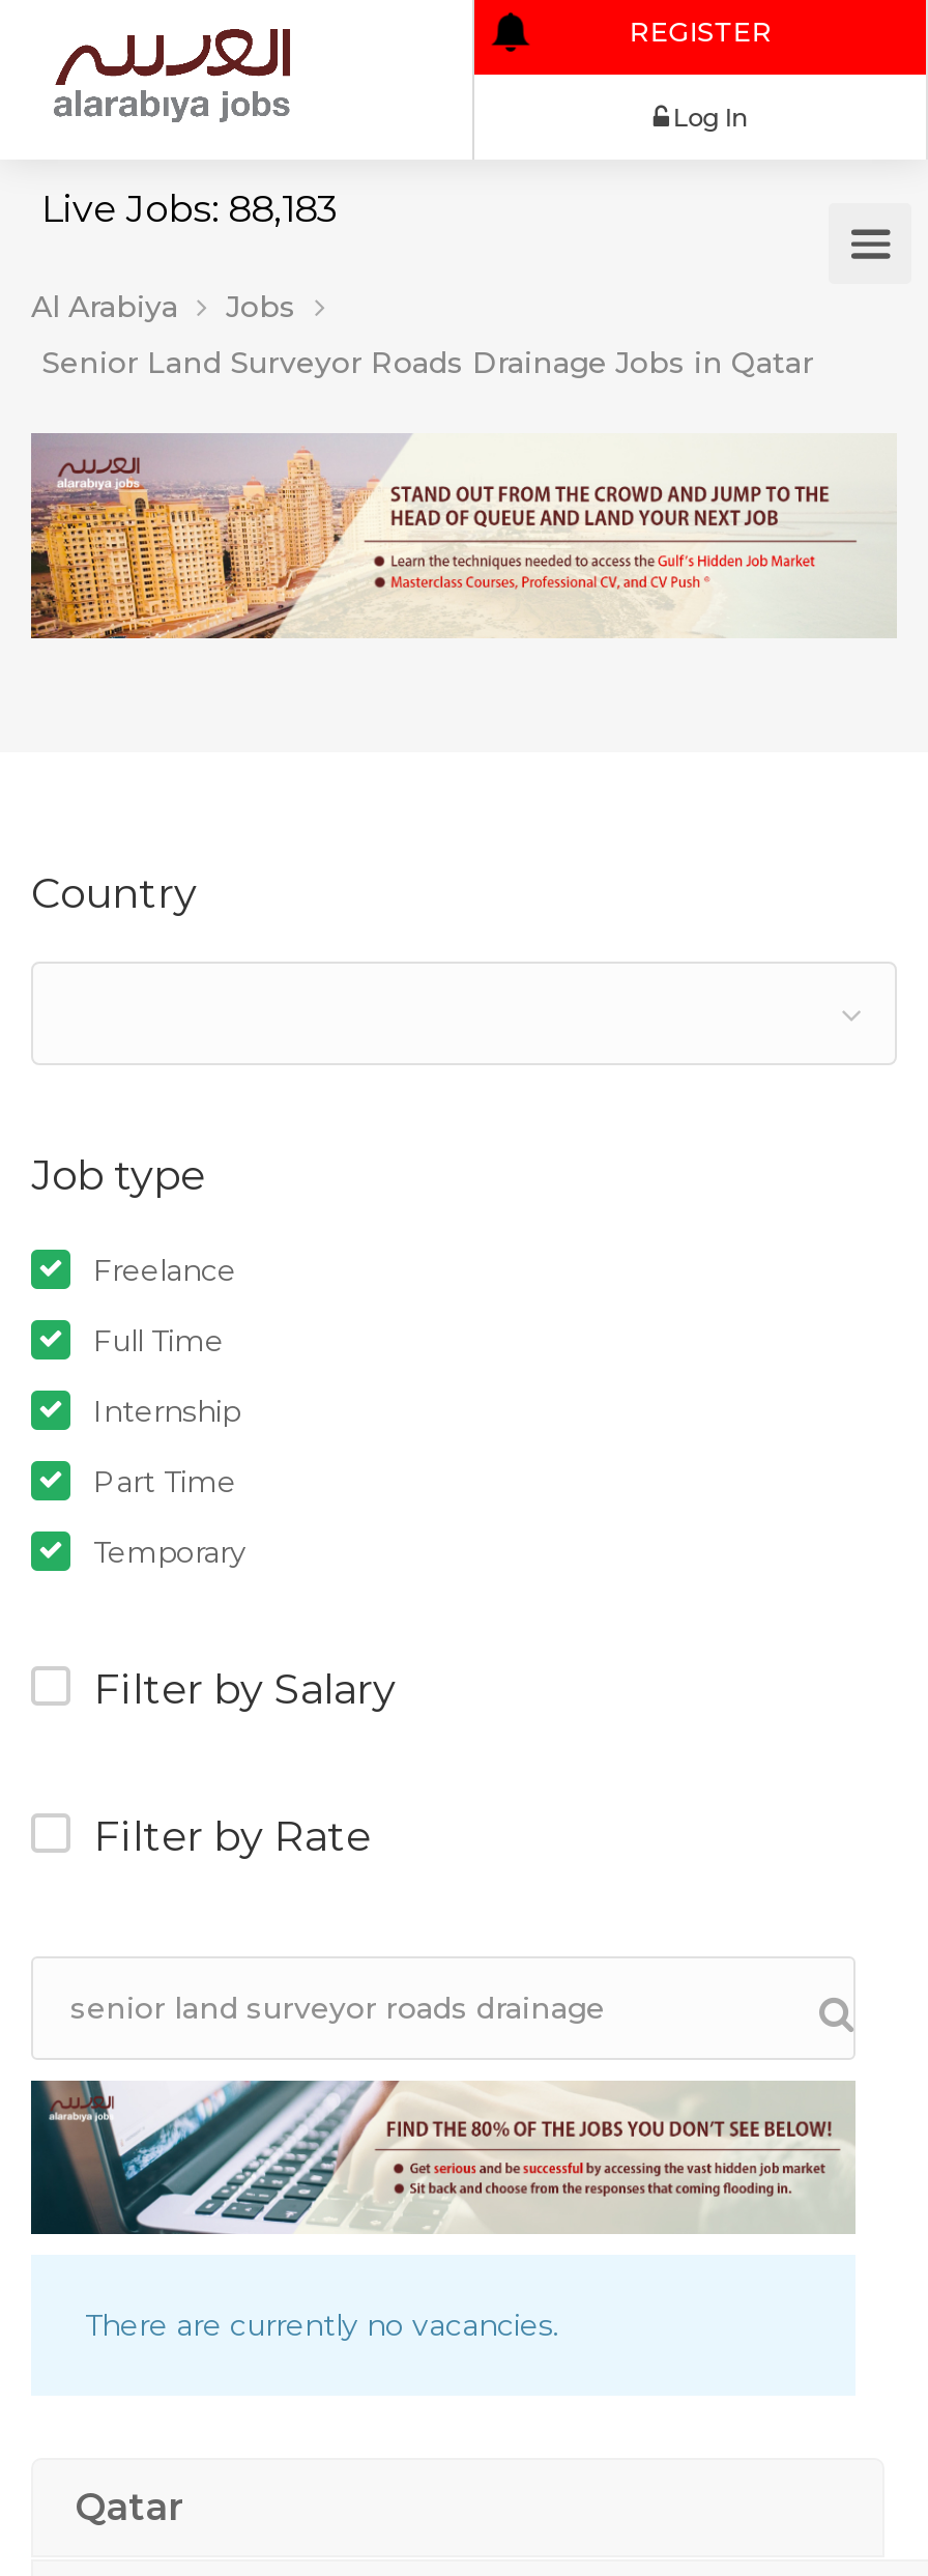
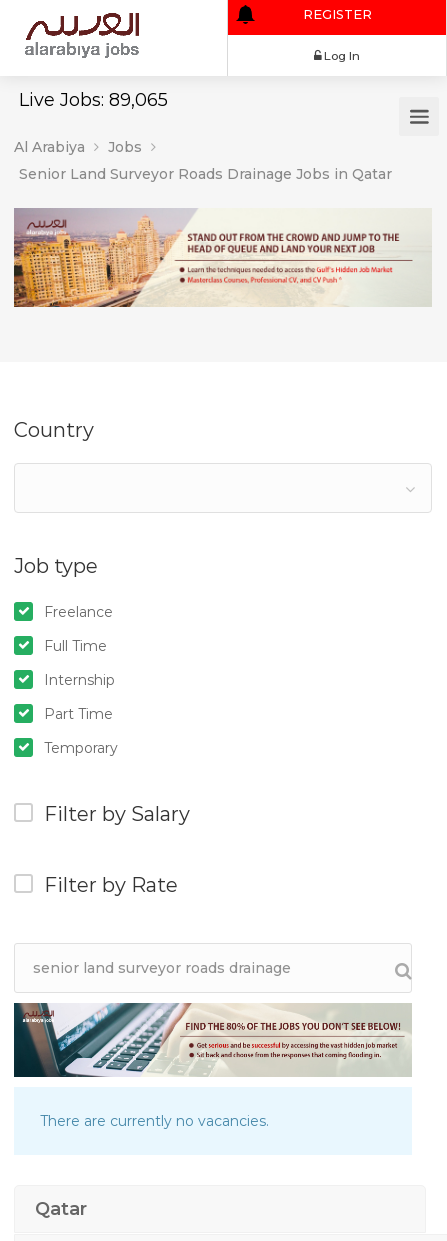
- Live Jobs: 88,183
+ Live Jobs: 89,065
